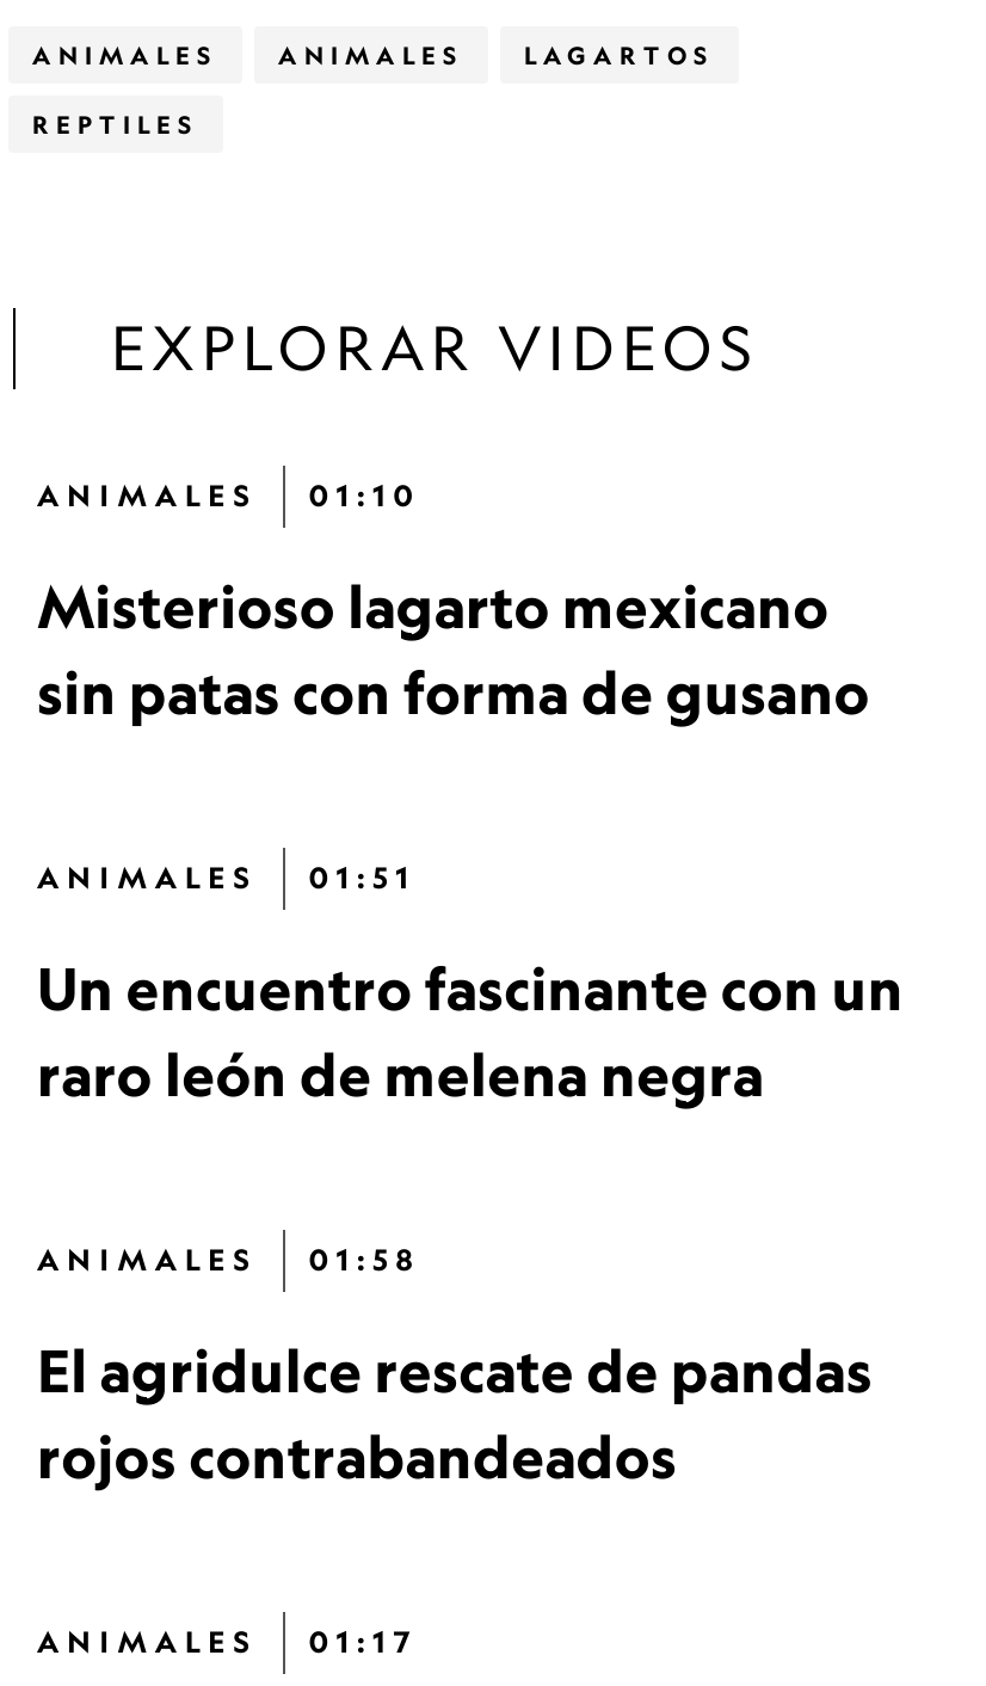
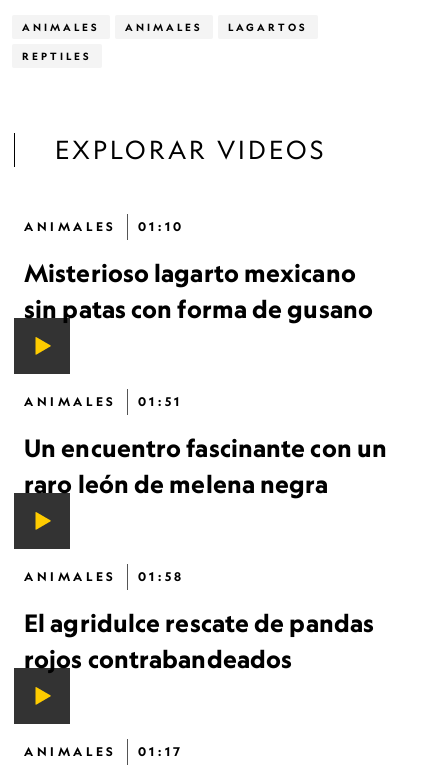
+ [image]

+ [image]

+ [image]
